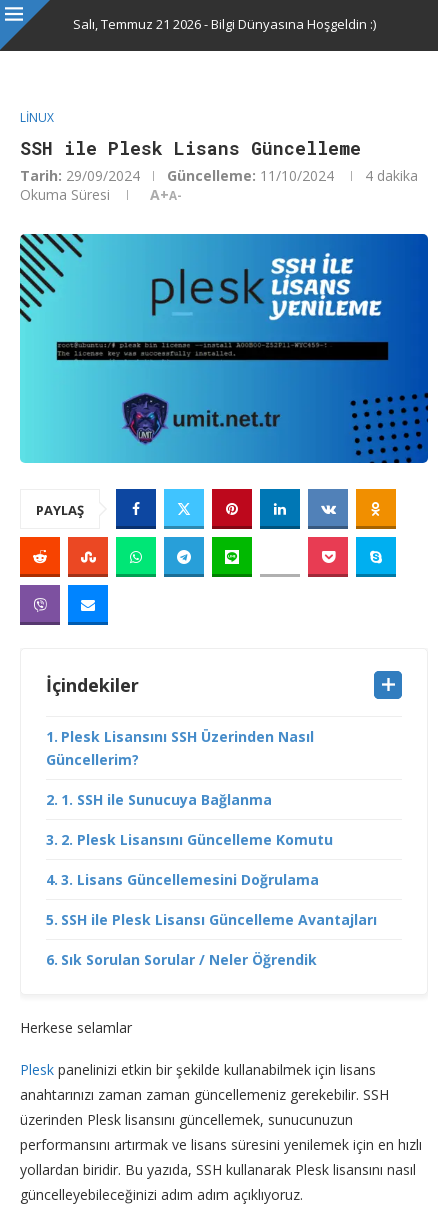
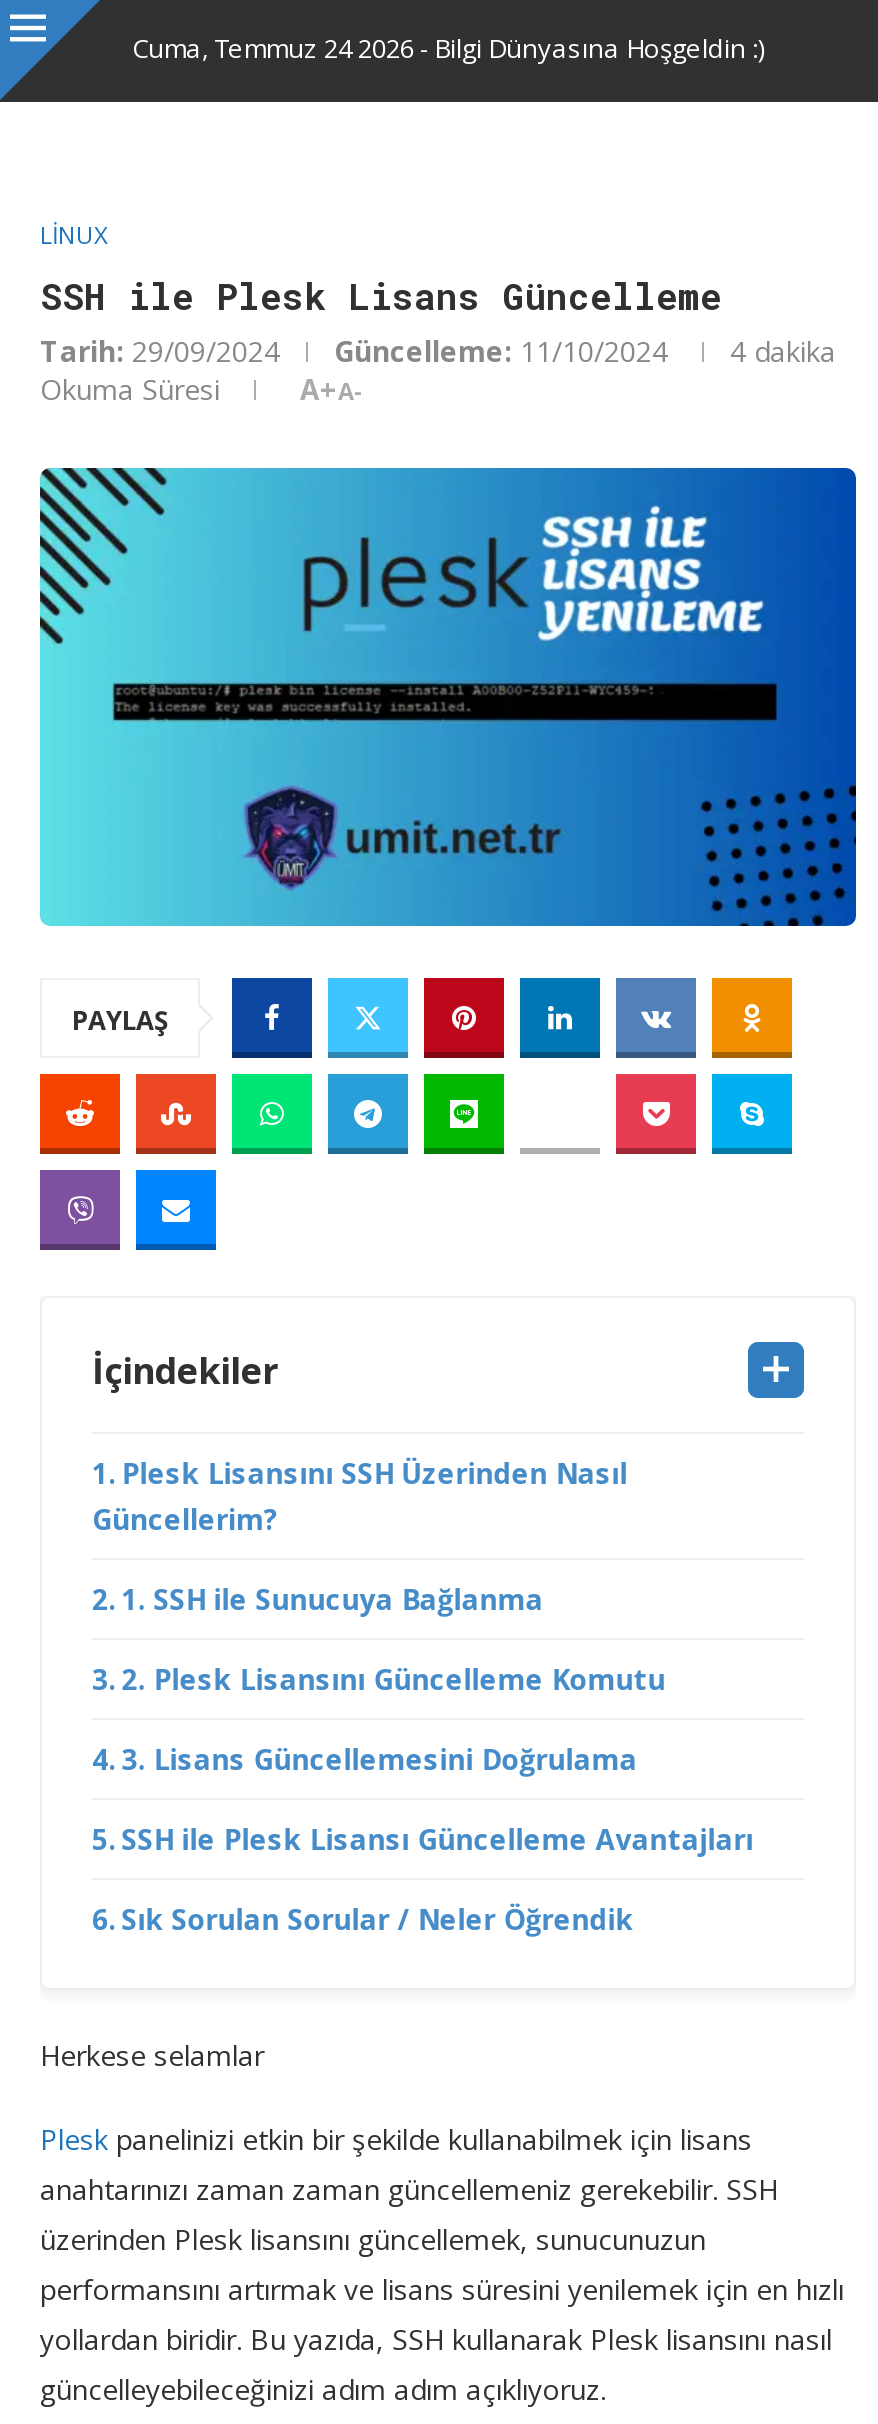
- Salı, Temmuz 21 2026 - Bilgi Dünyasına Hoşgeldin :)
+ Cuma, Temmuz 24 2026 - Bilgi Dünyasına Hoşgeldin :)
